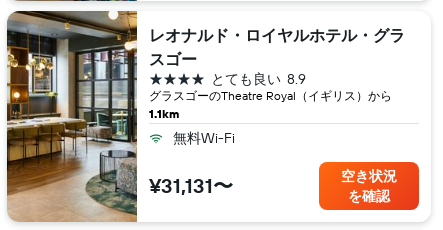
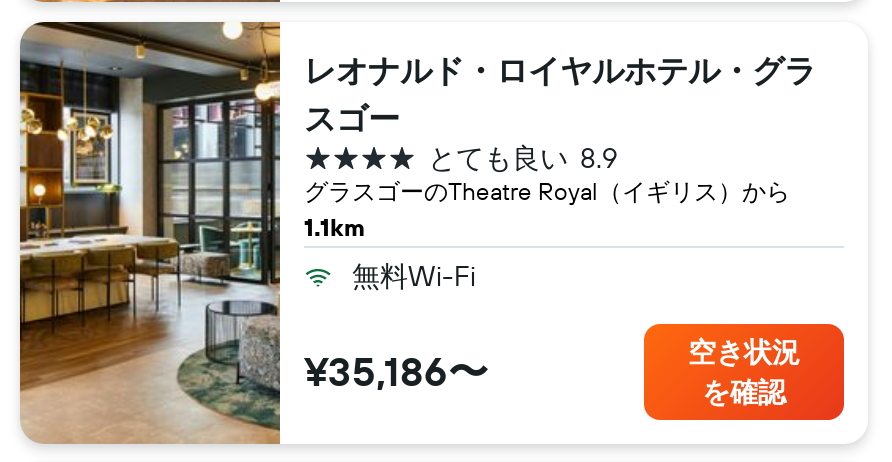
- ¥31,131〜
+ ¥35,186〜
